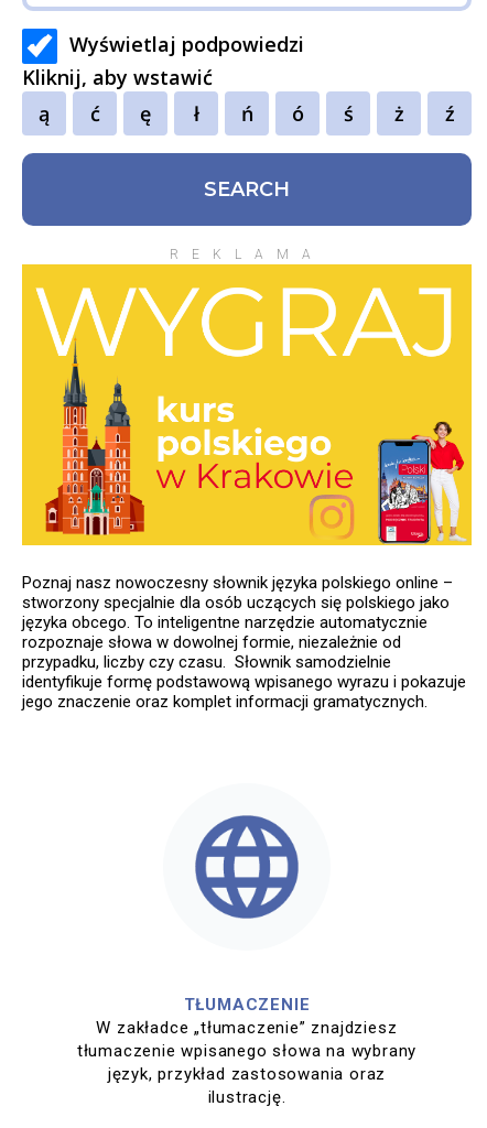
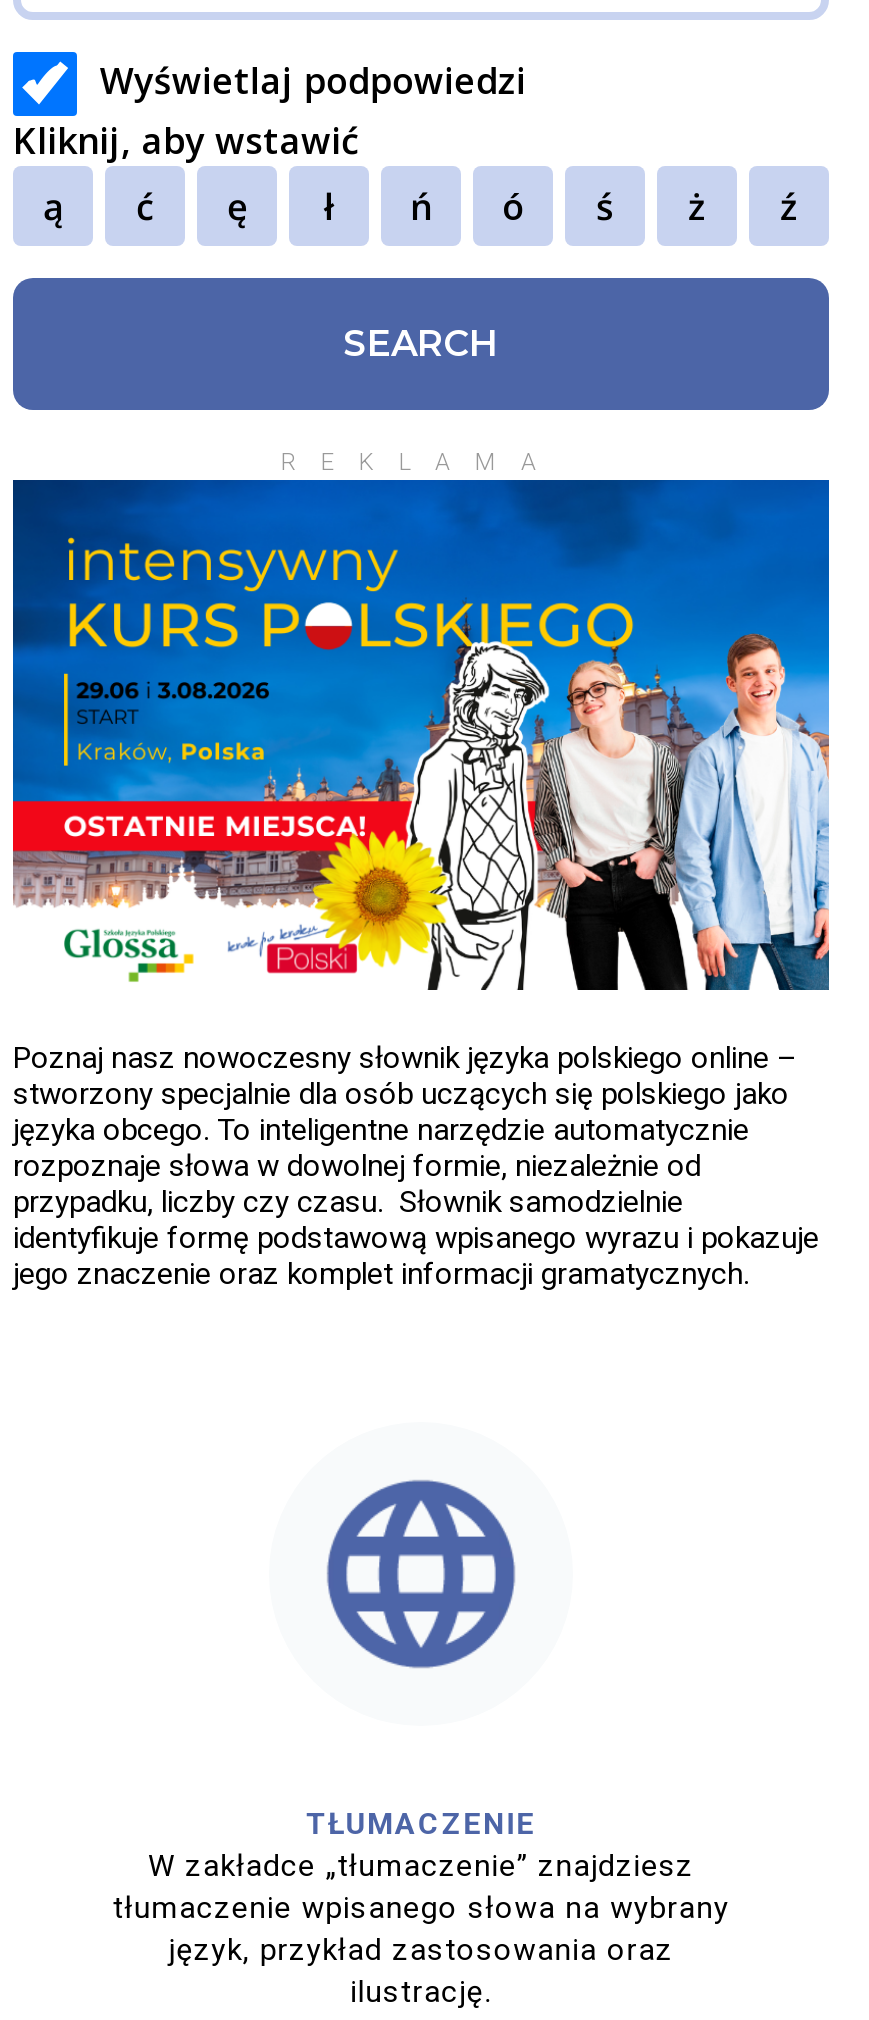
- [image]
+ [image]
